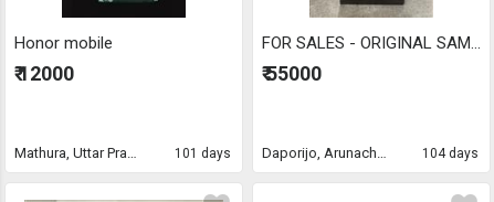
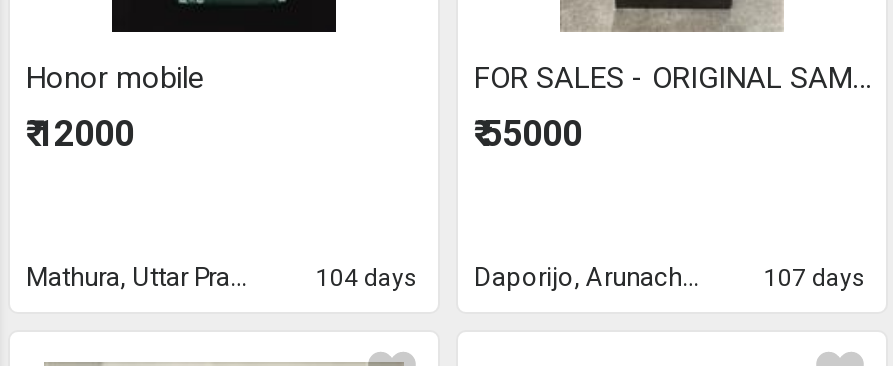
- 101 days
+ 104 days

- 104 days
+ 107 days
